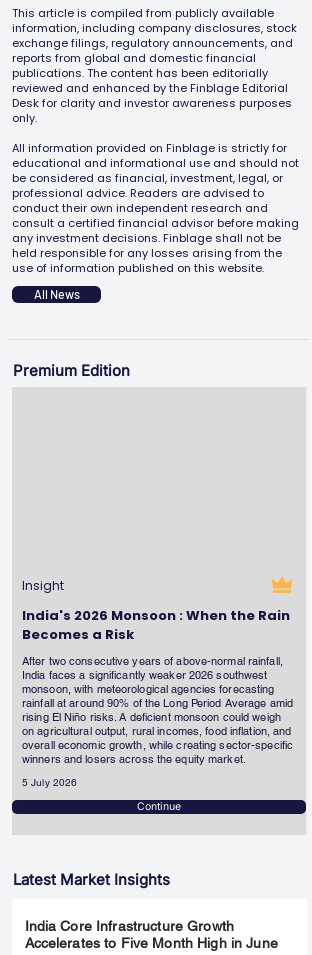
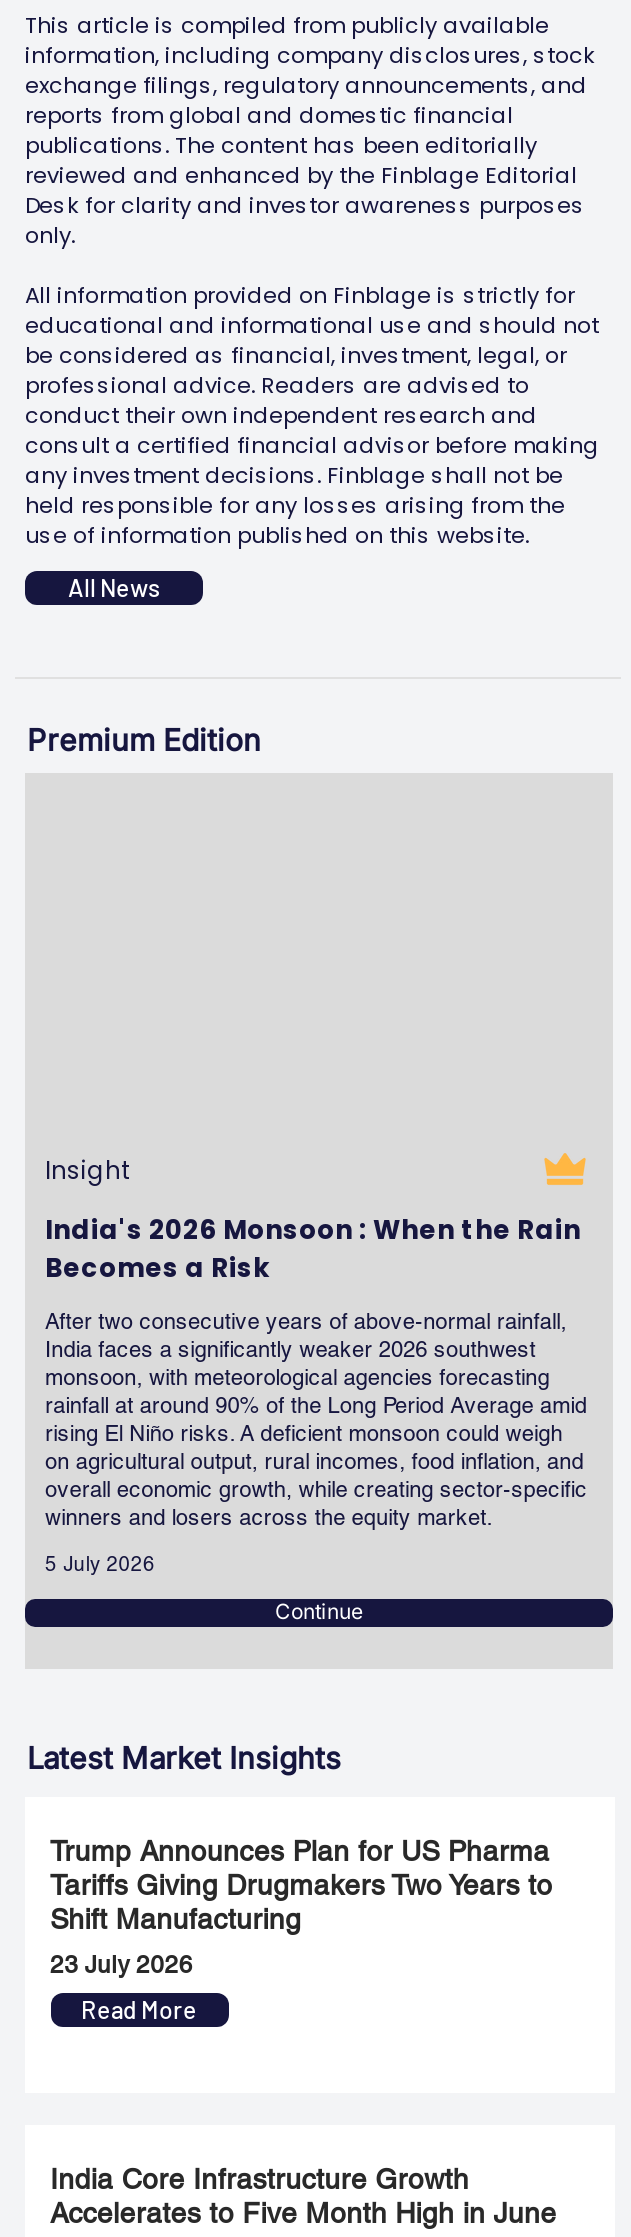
+ Trump Announces Plan for US Pharma
+ Tariffs Giving Drugmakers Two Years to
+ Shift Manufacturing
+ 23 July 2026
+ Read More
